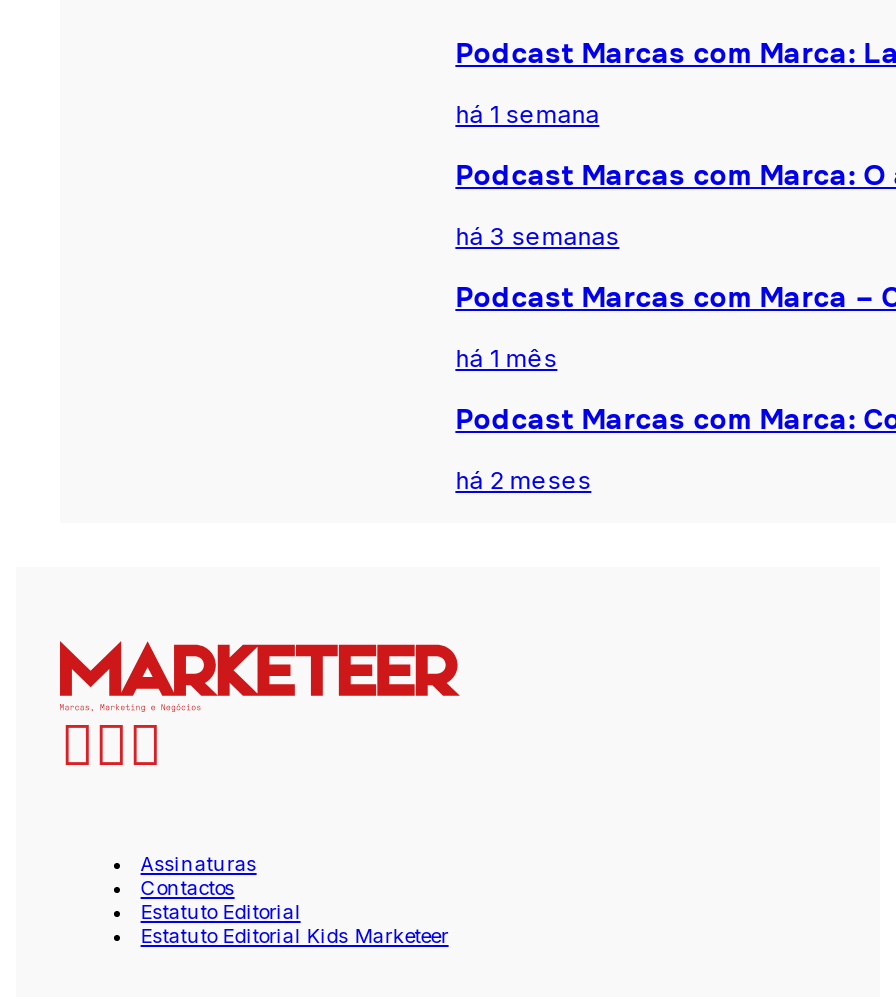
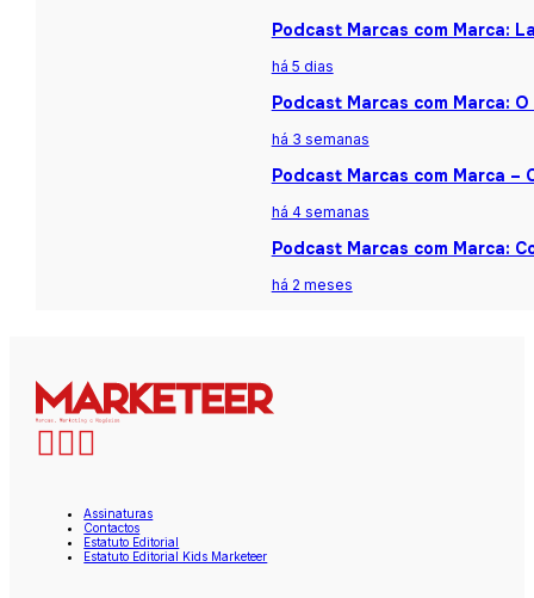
- há 1 semana
+ há 5 dias

- há 1 mês
+ há 4 semanas
